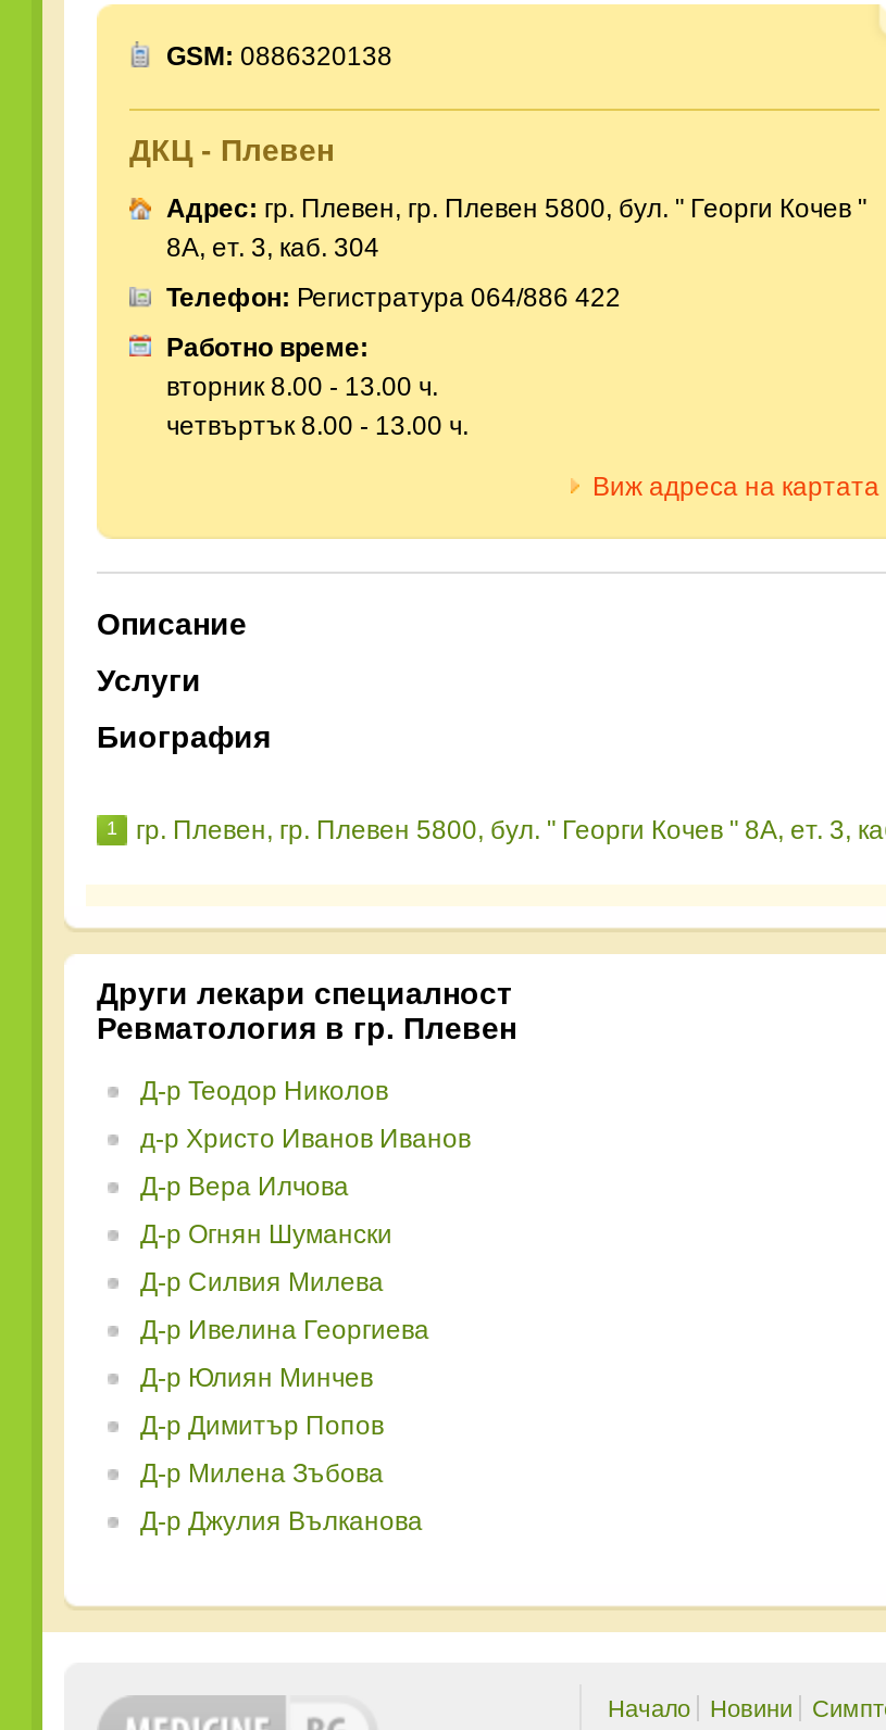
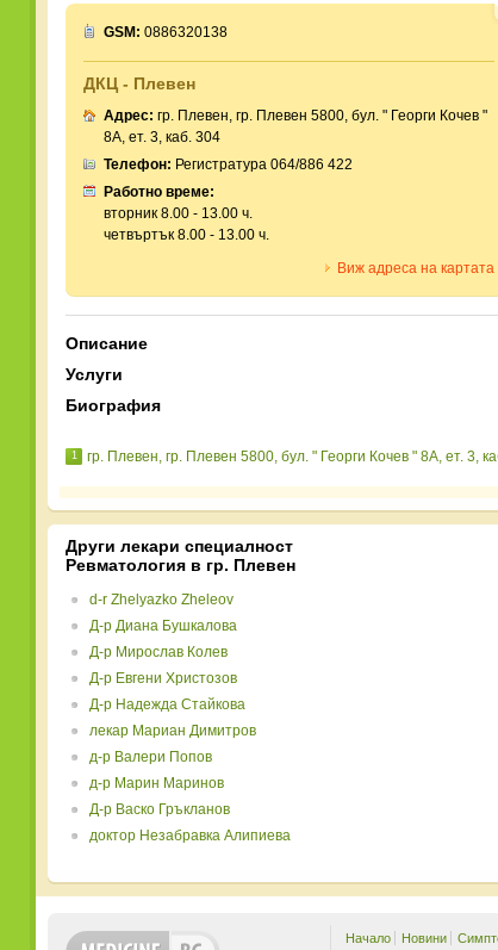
- Д-р Теодор Николов
+ d-r Zhelyazko Zheleov

- д-р Христо Иванов Иванов
+ Д-р Диана Бушкалова

- Д-р Вера Илчова
+ Д-р Мирослав Колев

- Д-р Огнян Шумански
+ Д-р Евгени Христозов

- Д-р Силвия Милева
+ Д-р Надежда Стайкова

- Д-р Ивелина Георгиева
+ лекар Мариан Димитров

- Д-р Юлиян Минчев
+ д-р Валери Попов

- Д-р Димитър Попов
+ д-р Мaрин Мaринов

- Д-р Милена Зъбова
+ Д-р Васко Гръкланов

- Д-р Джулия Вълканова
+ доктор Незабравка Алипиева
